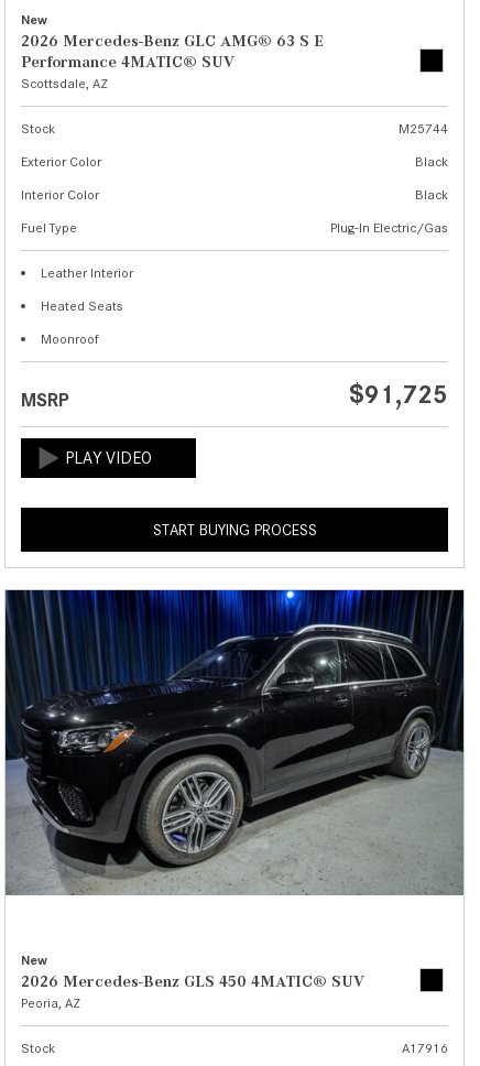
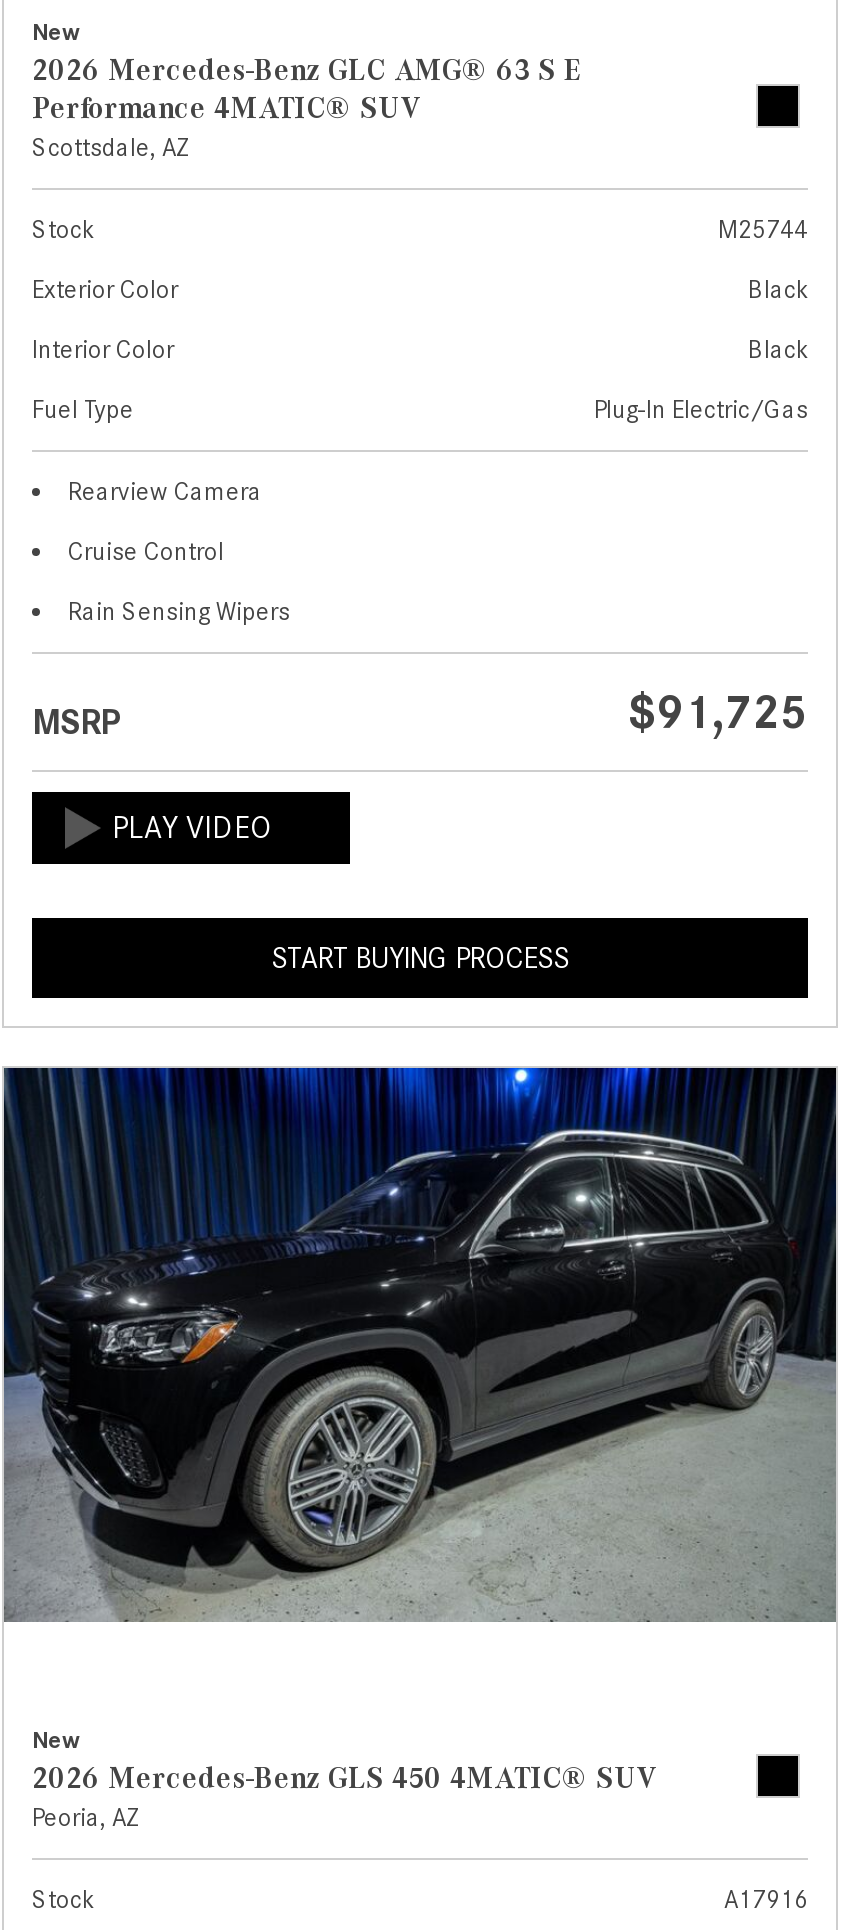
- Leather Interior
+ Rearview Camera

- Heated Seats
+ Cruise Control

- Moonroof
+ Rain Sensing Wipers
